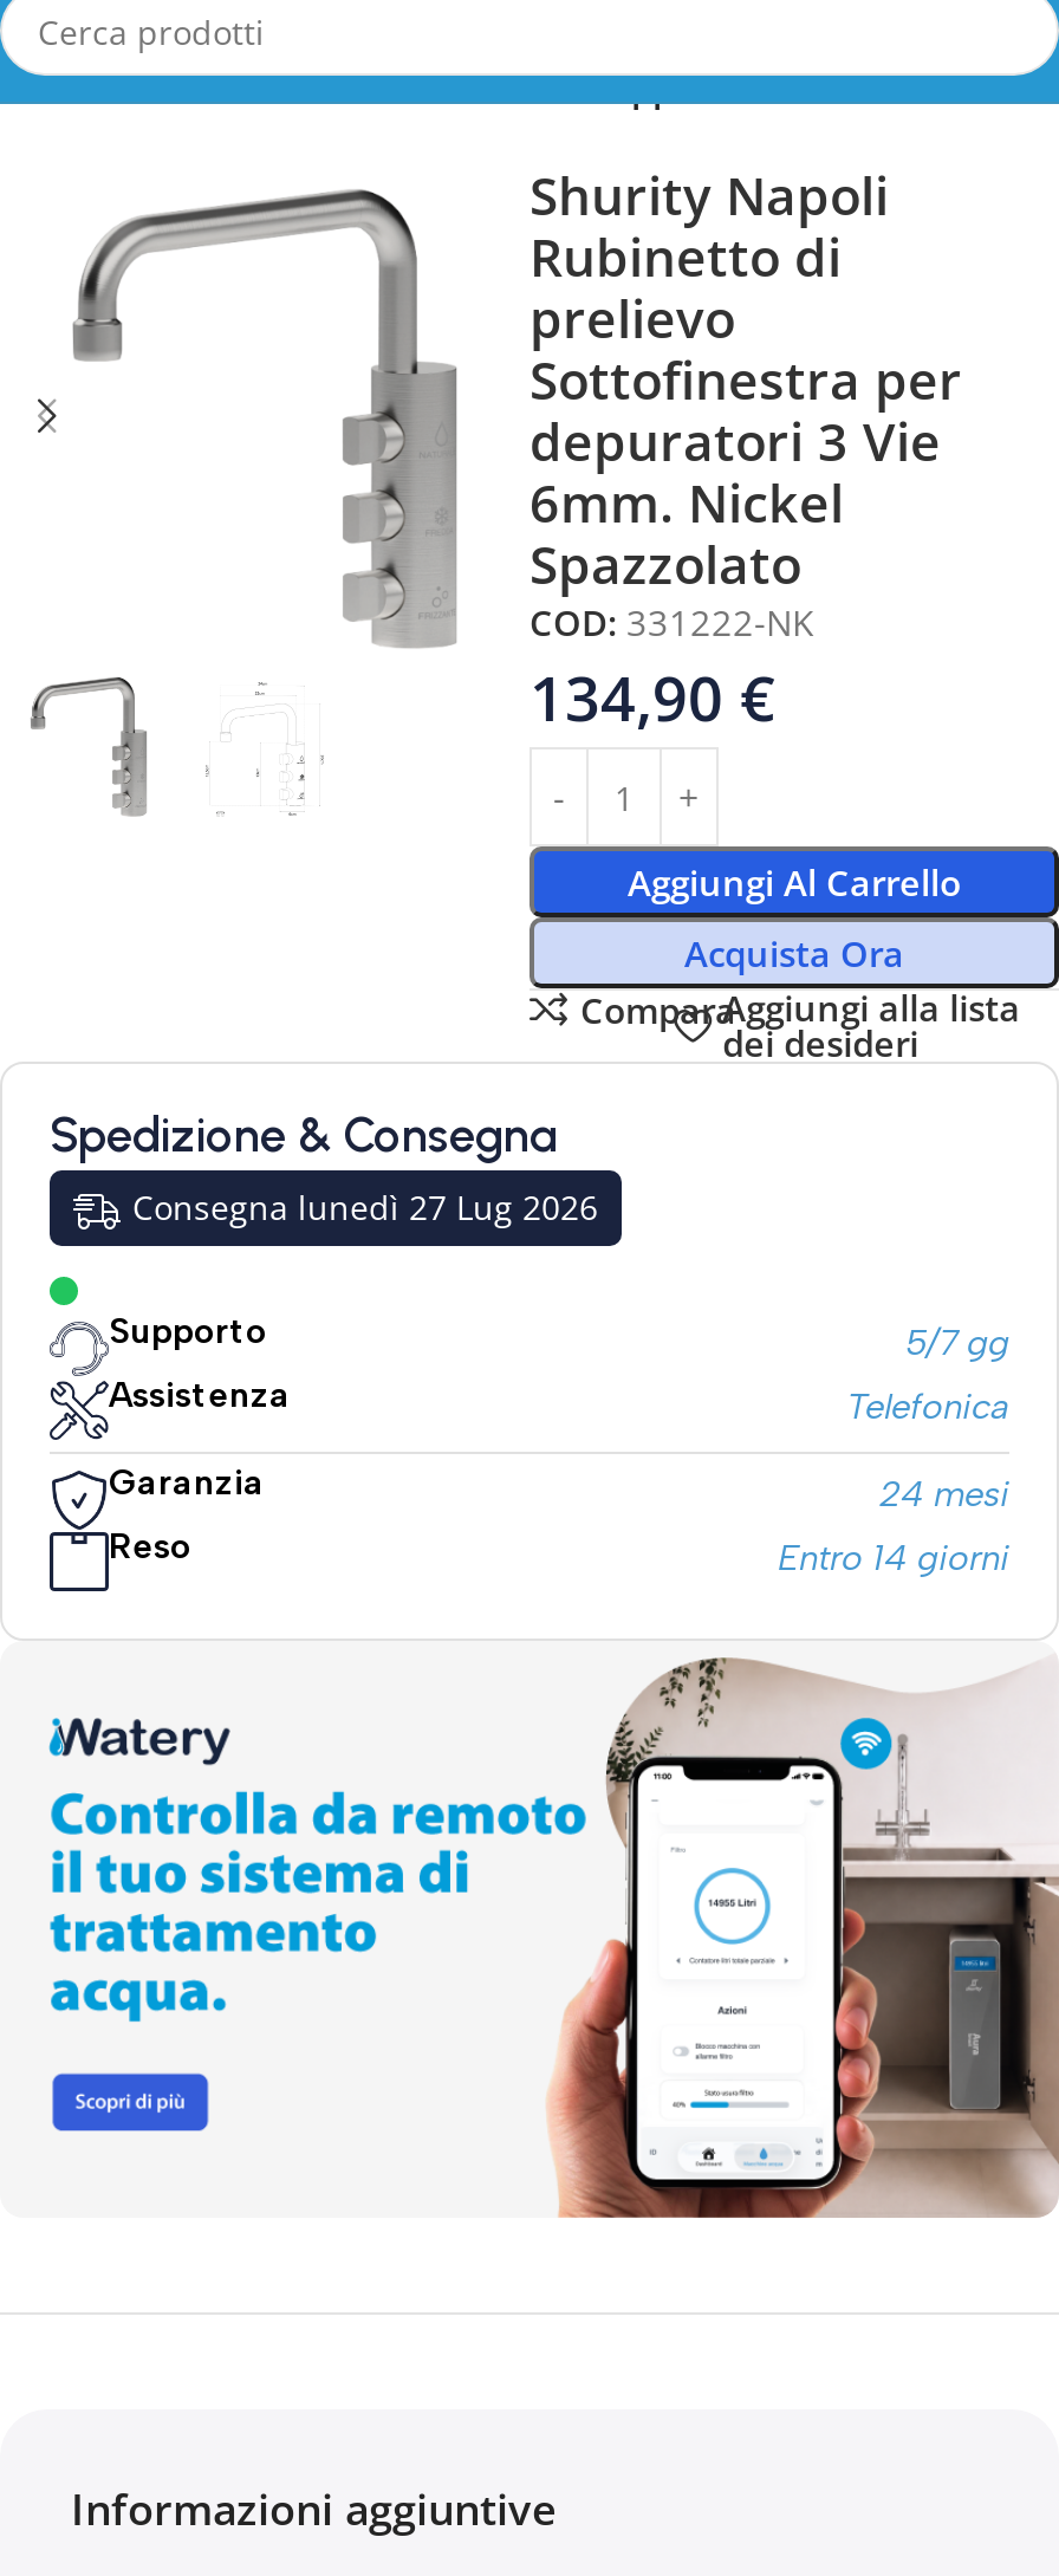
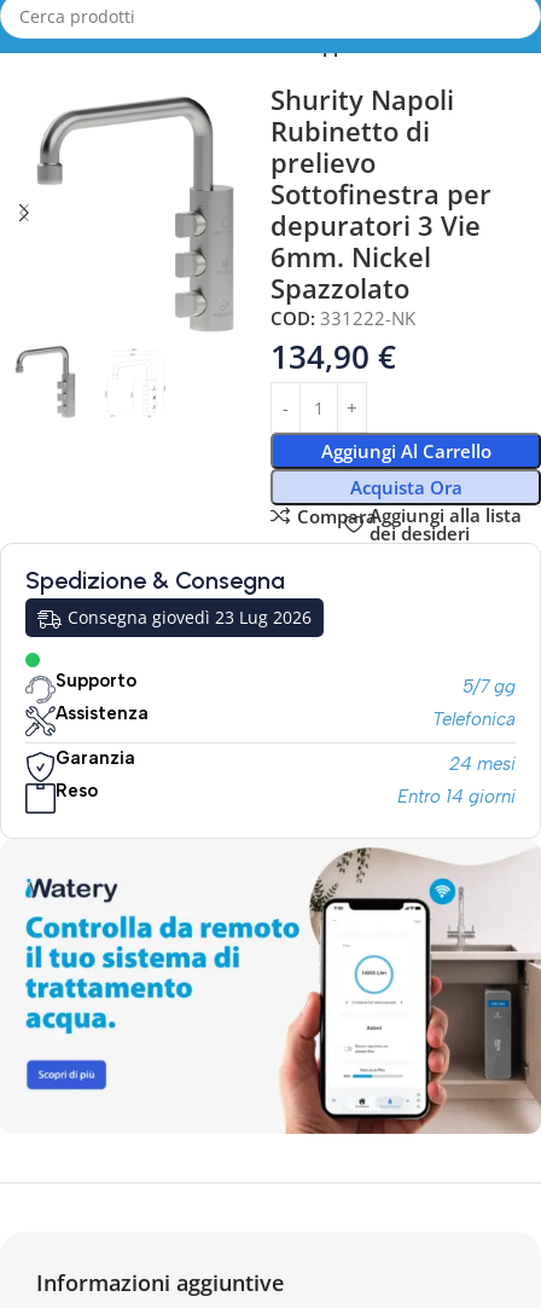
- Consegna lunedì 27 Lug 2026
+ Consegna giovedì 23 Lug 2026
